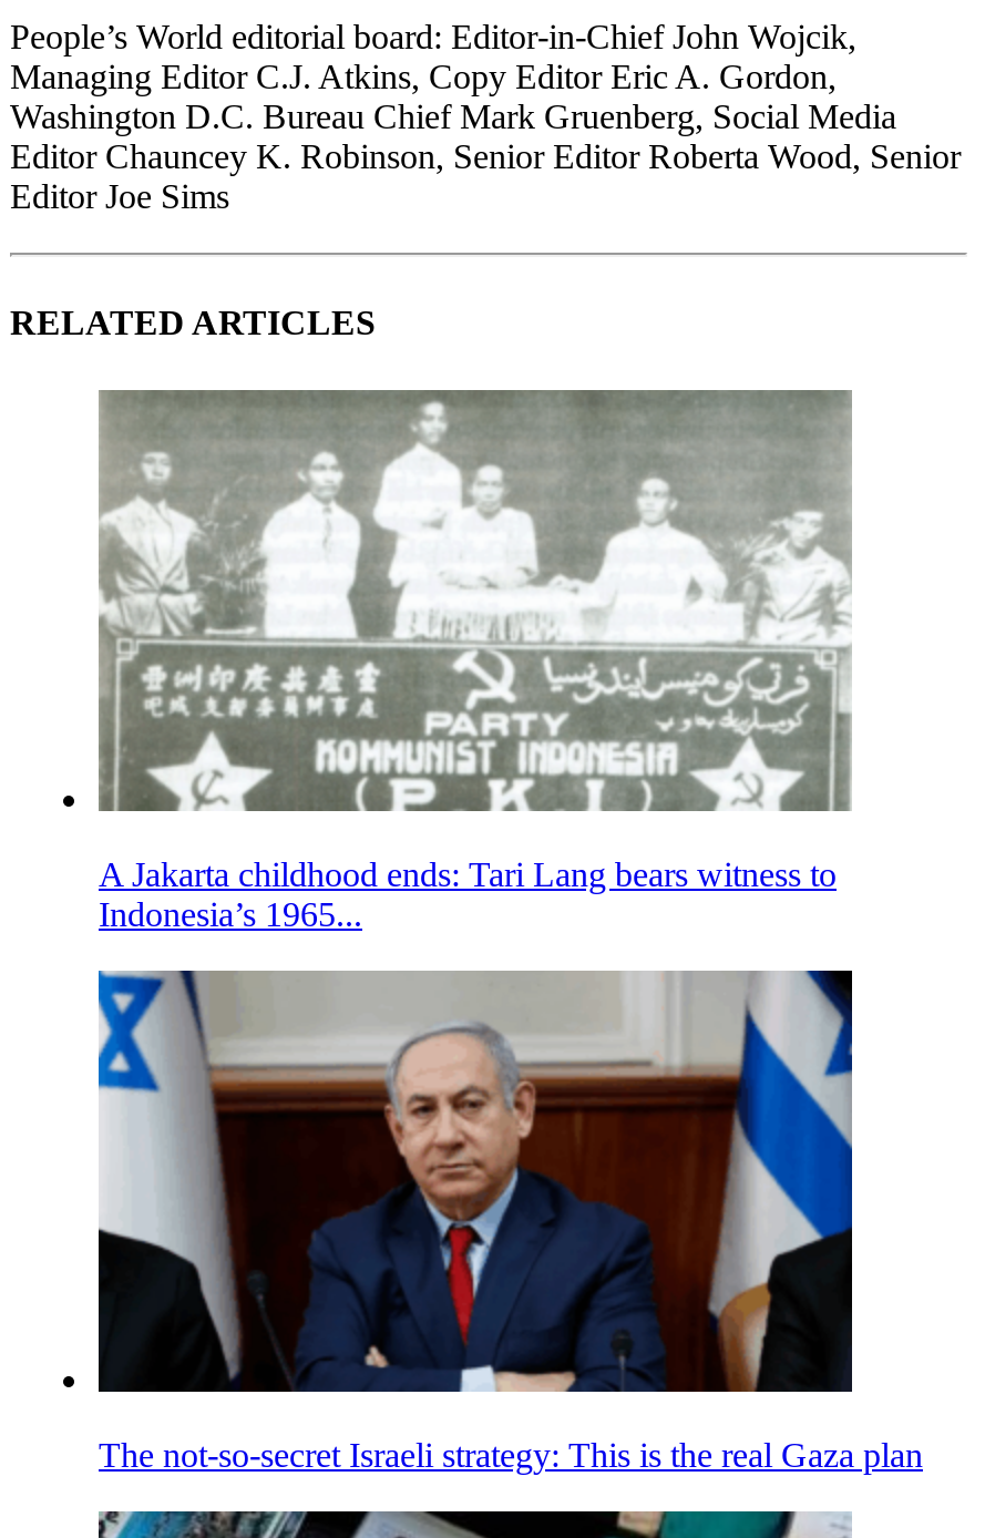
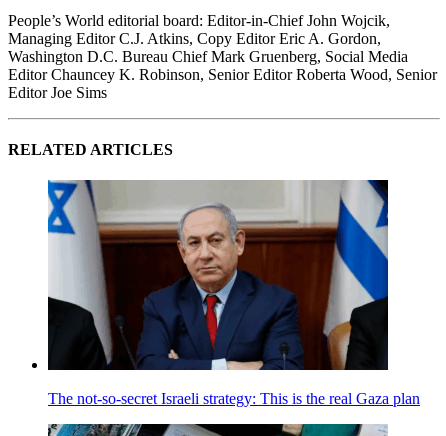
- [image]
- A Jakarta childhood ends: Tari Lang bears witness to
- Indonesia’s 1965...
